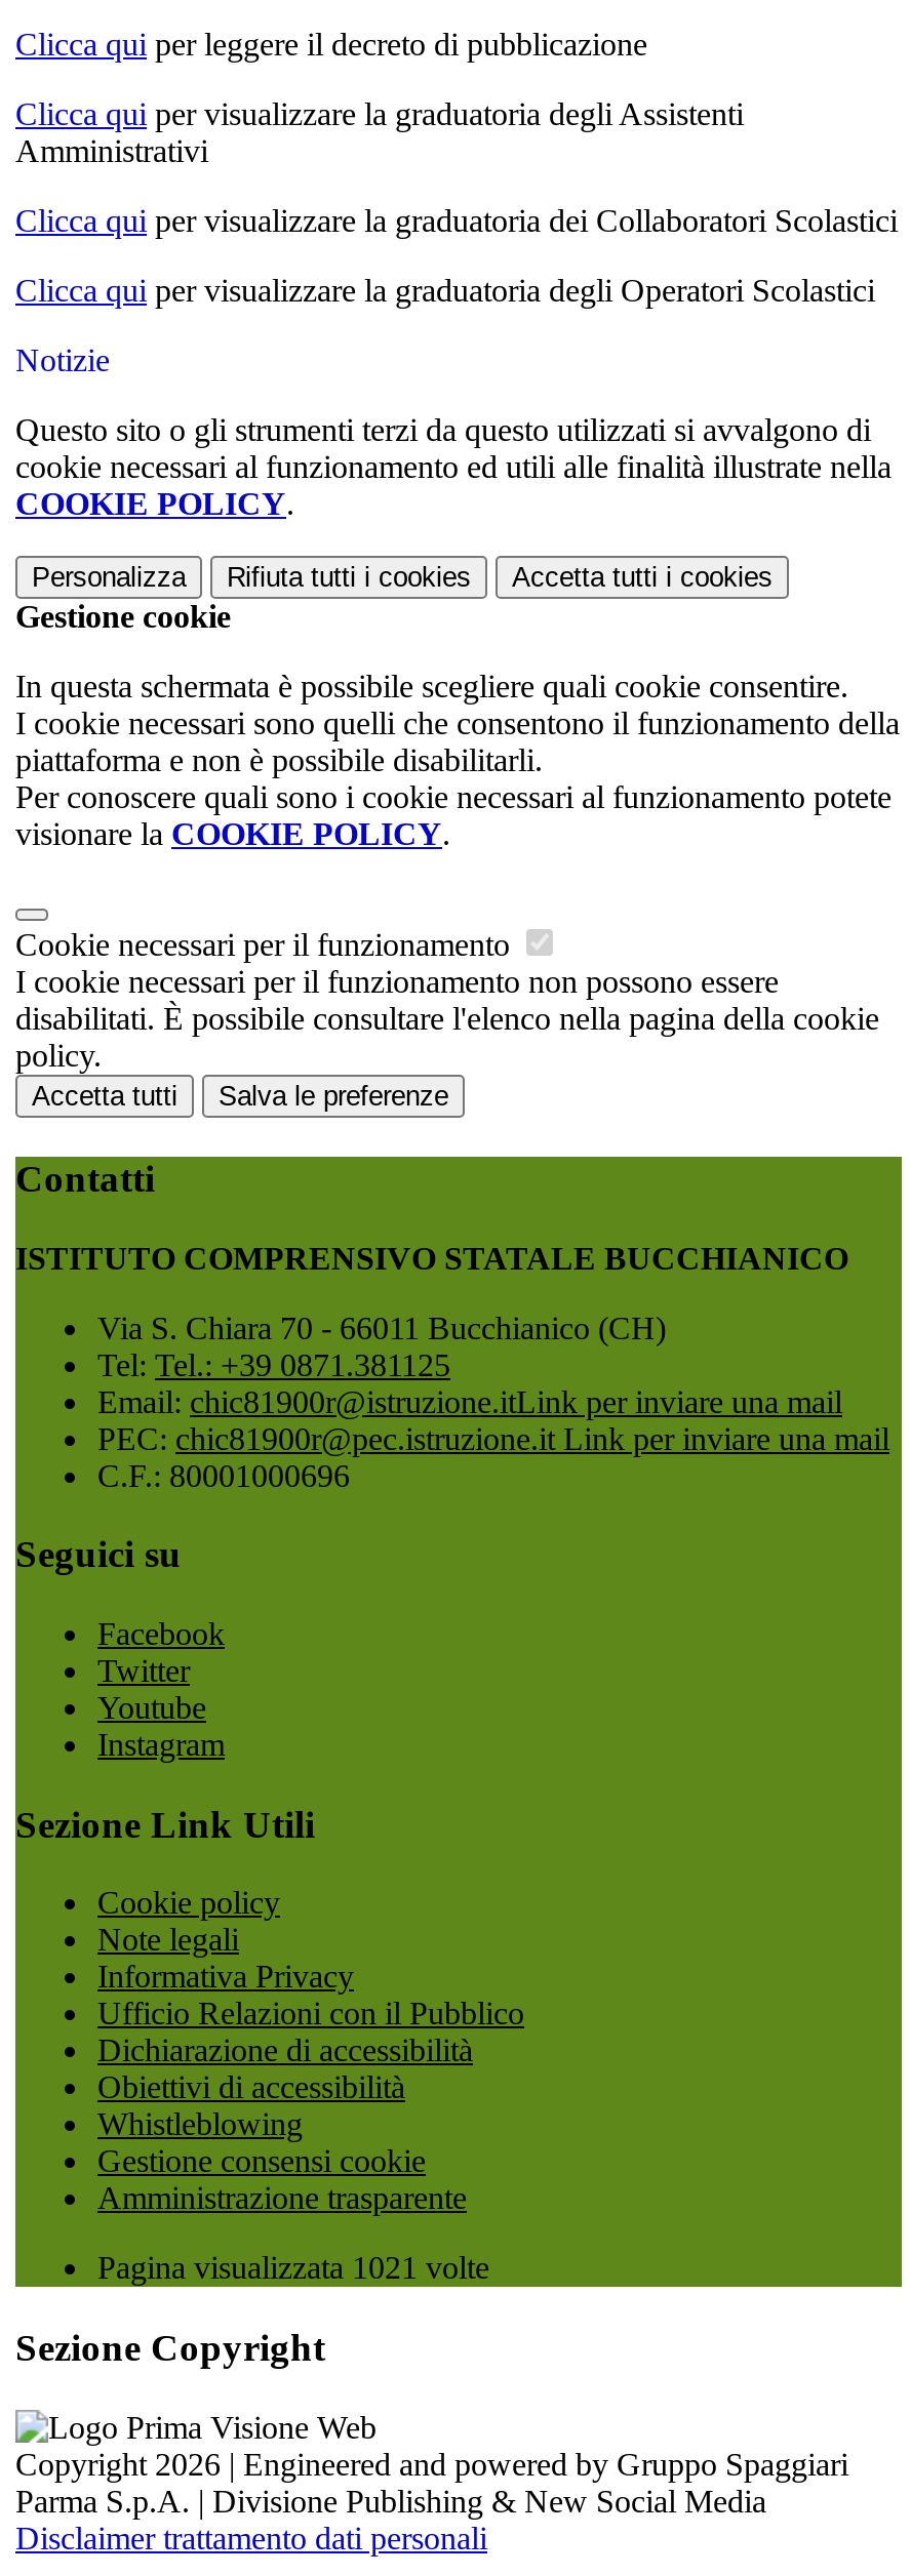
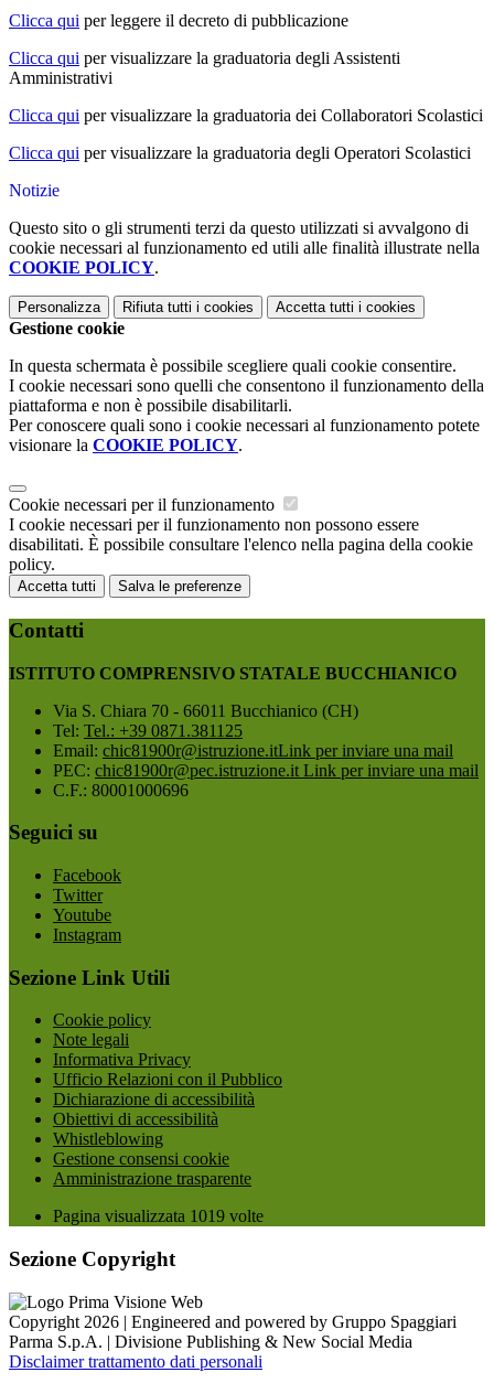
- Pagina visualizzata 1021 volte
+ Pagina visualizzata 1019 volte
